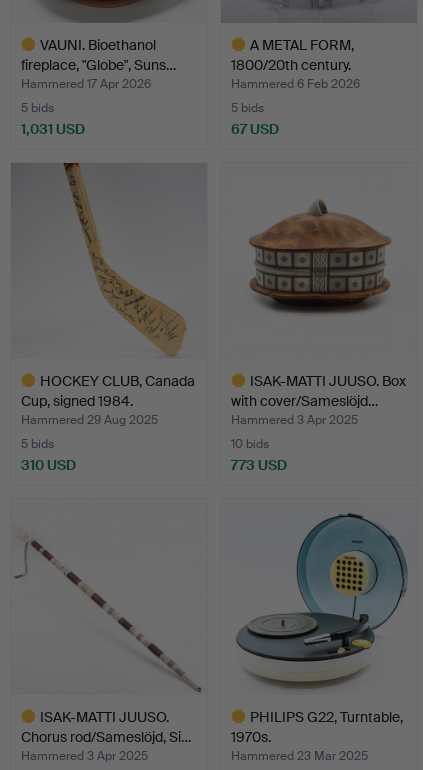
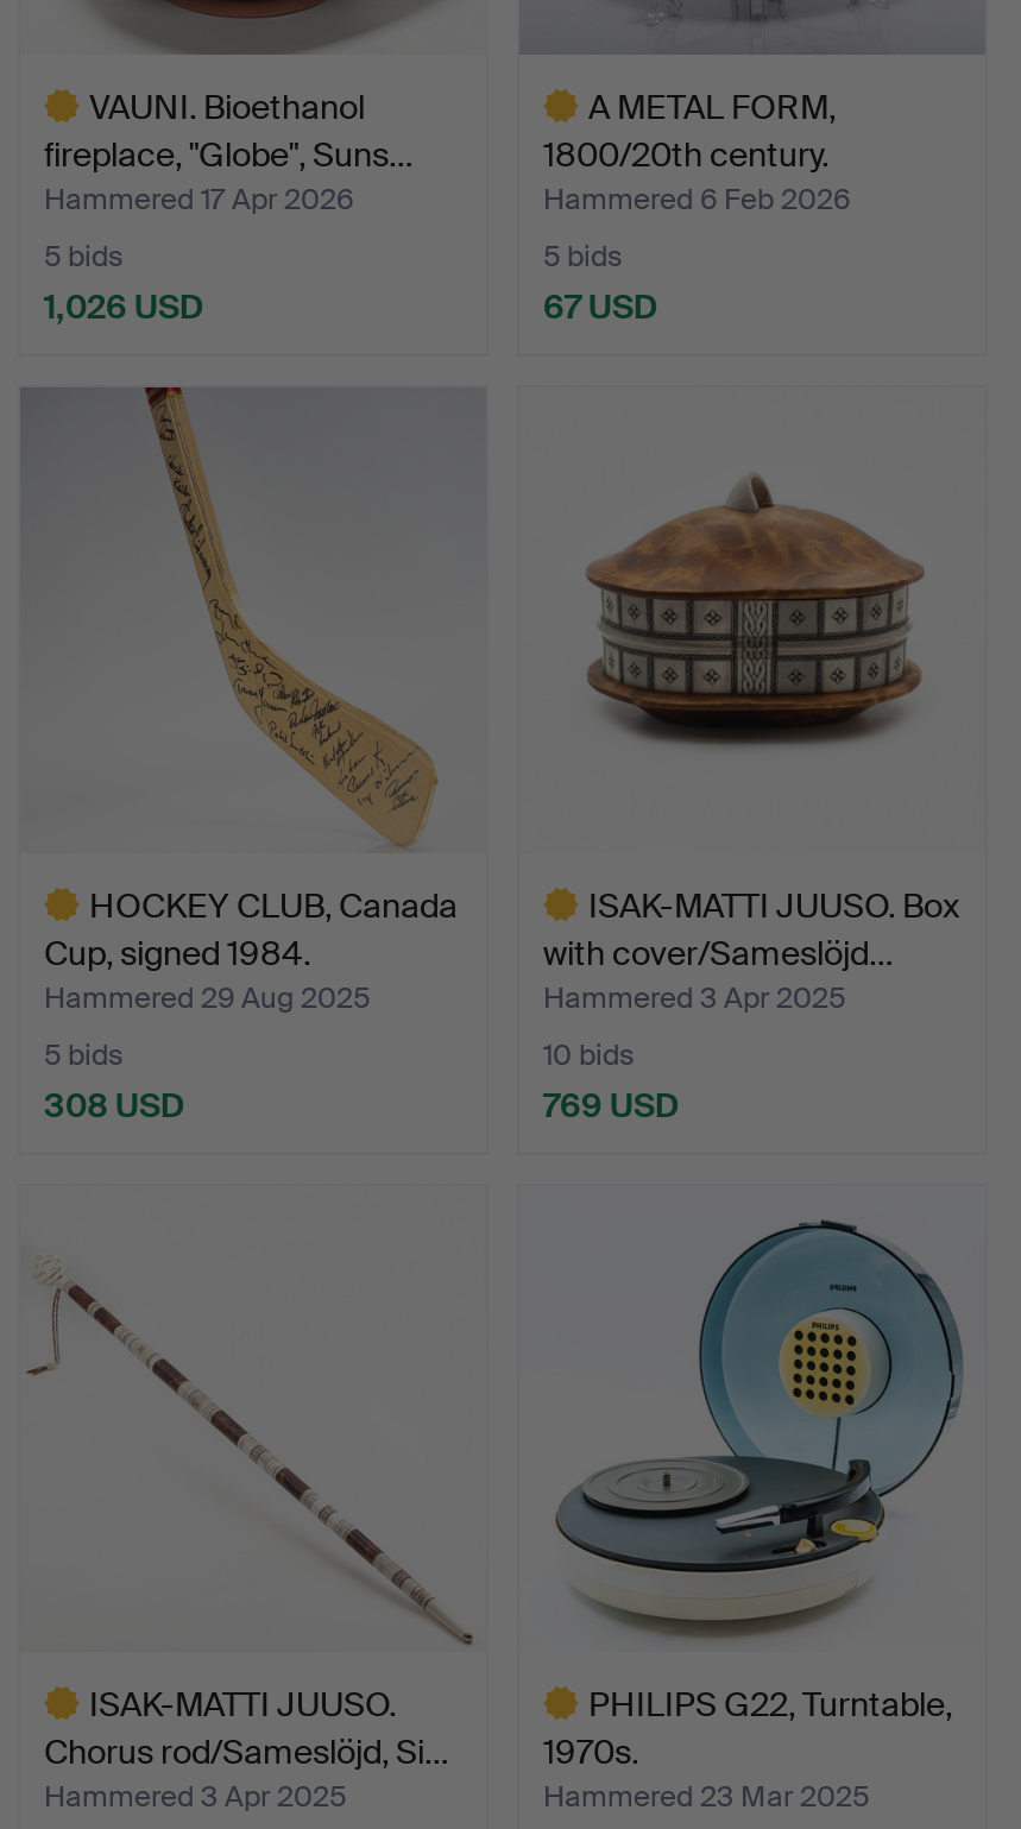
- 1,031 USD
+ 1,026 USD

- 310 USD
+ 308 USD

- 773 USD
+ 769 USD
